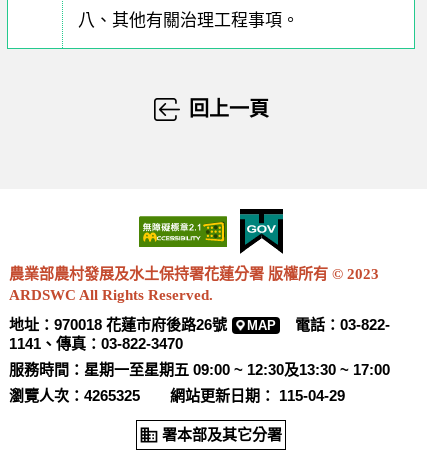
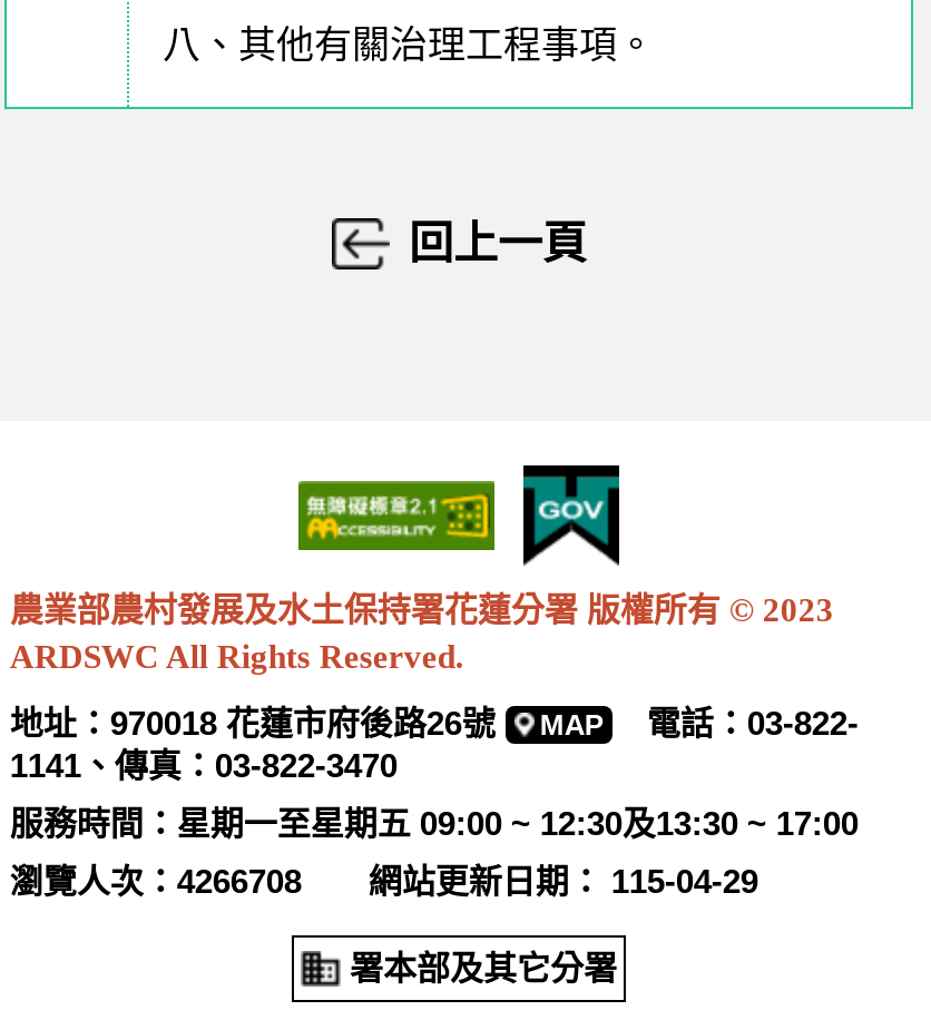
- 瀏覽人次：4265325 網站更新日期： 115-04-29
+ 瀏覽人次：4266708 網站更新日期： 115-04-29
